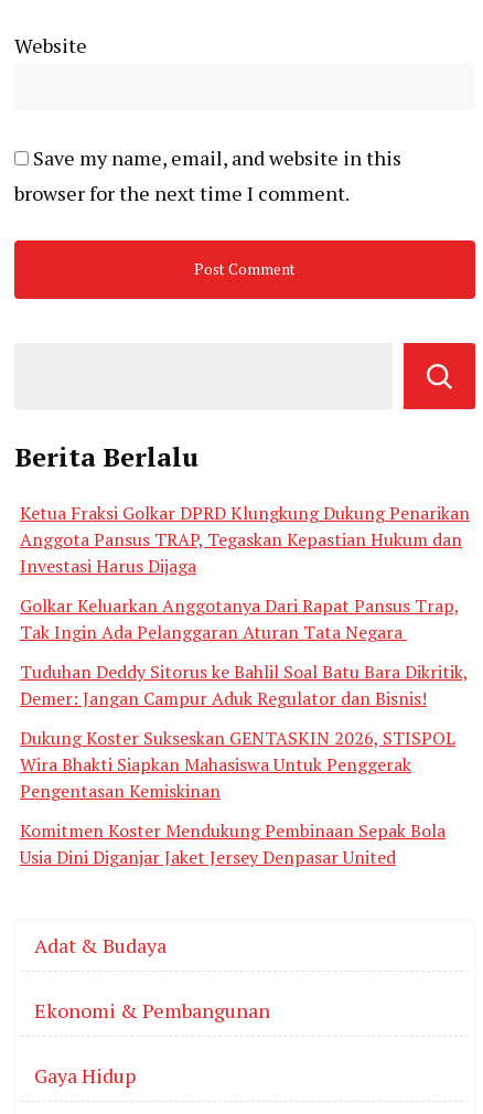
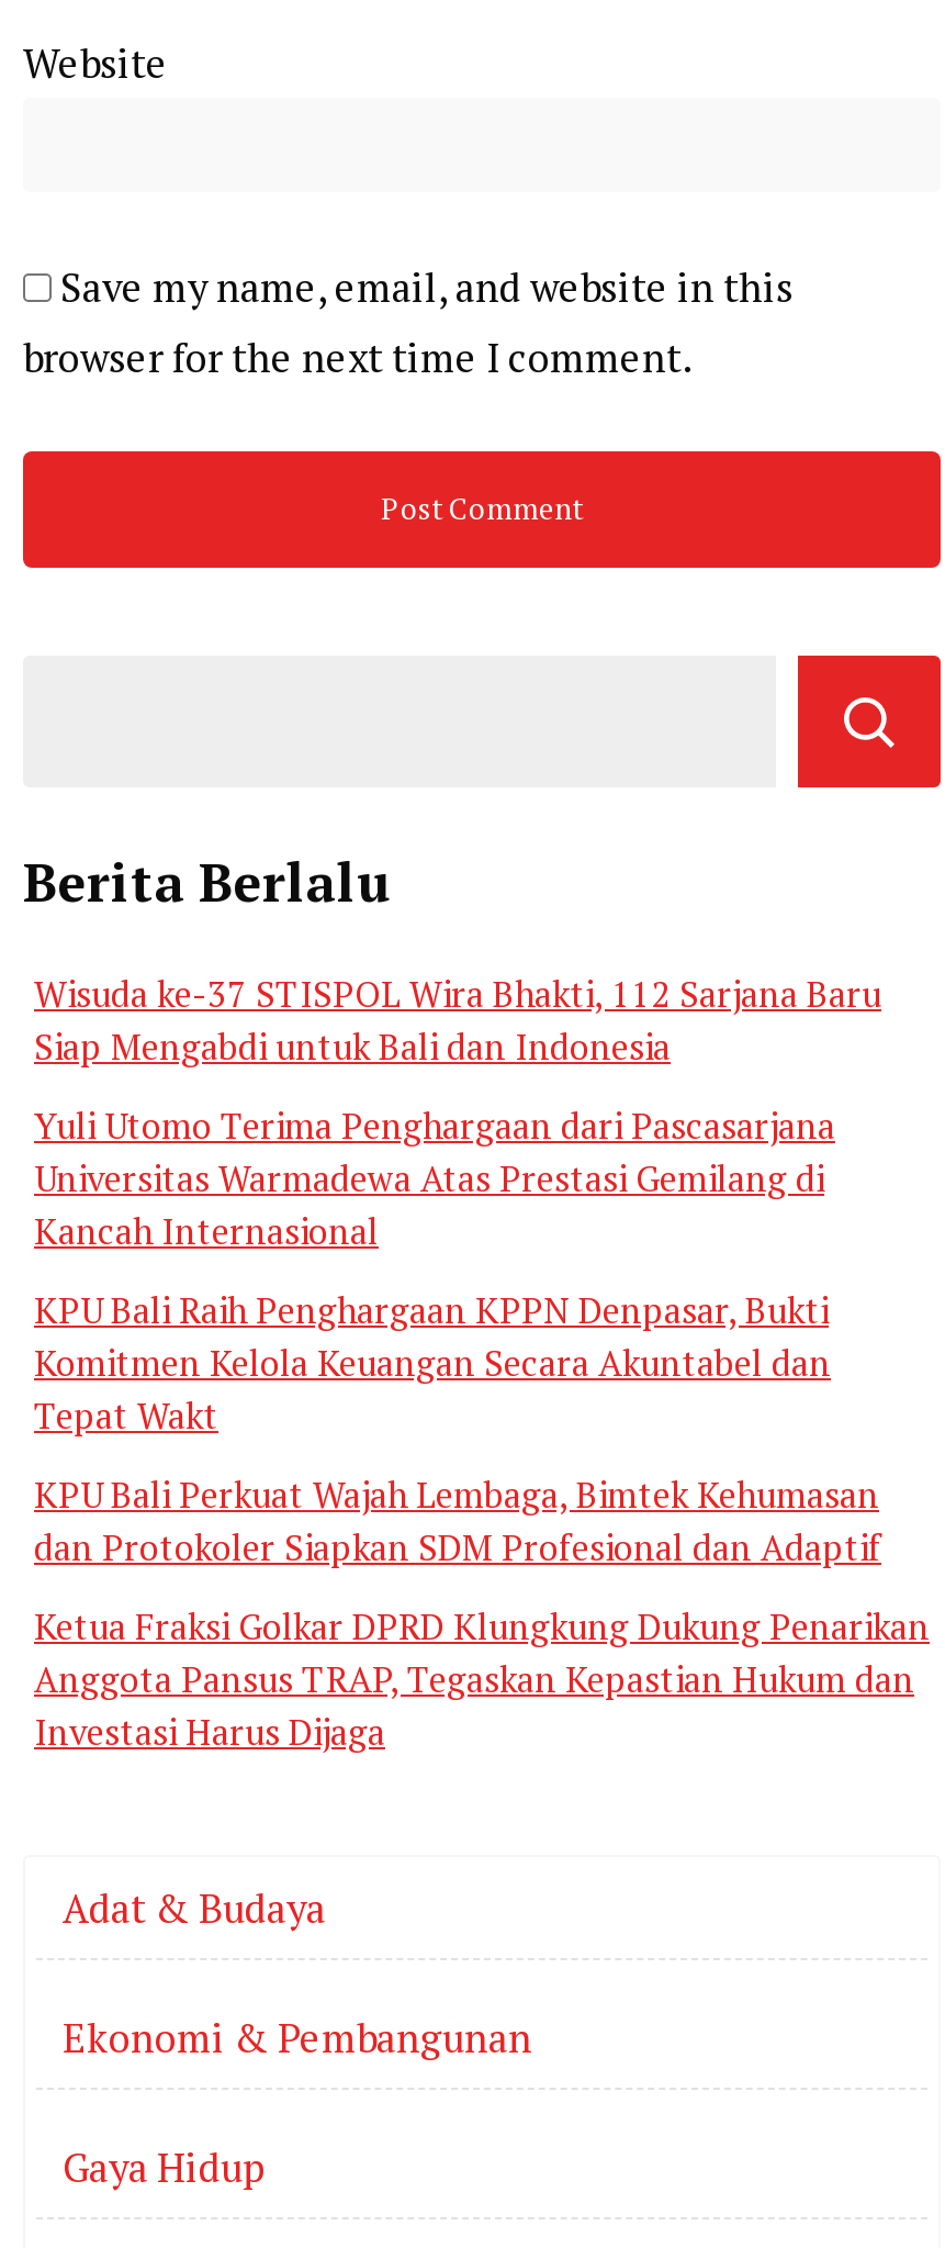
+ Wisuda ke-37 STISPOL Wira Bhakti, 112 Sarjana Baru
+ Siap Mengabdi untuk Bali dan Indonesia
+ Yuli Utomo Terima Penghargaan dari Pascasarjana
+ Universitas Warmadewa Atas Prestasi Gemilang di
+ Kancah Internasional
+ KPU Bali Raih Penghargaan KPPN Denpasar, Bukti
+ Komitmen Kelola Keuangan Secara Akuntabel dan
+ Tepat Wakt
+ KPU Bali Perkuat Wajah Lembaga, Bimtek Kehumasan
+ dan Protokoler Siapkan SDM Profesional dan Adaptif

moved down: Ketua Fraksi Golkar DPRD Klungkung Dukung Penarikan | Anggota Pansus TRAP, Tegaskan Kepastian Hukum dan | Investasi Harus Dijaga

- Golkar Keluarkan Anggotanya Dari Rapat Pansus Trap,
- Tak Ingin Ada Pelanggaran Aturan Tata Negara
- Tuduhan Deddy Sitorus ke Bahlil Soal Batu Bara Dikritik,
- Demer: Jangan Campur Aduk Regulator dan Bisnis!
- Dukung Koster Sukseskan GENTASKIN 2026, STISPOL
- Wira Bhakti Siapkan Mahasiswa Untuk Penggerak
- Pengentasan Kemiskinan
- Komitmen Koster Mendukung Pembinaan Sepak Bola
- Usia Dini Diganjar Jaket Jersey Denpasar United
